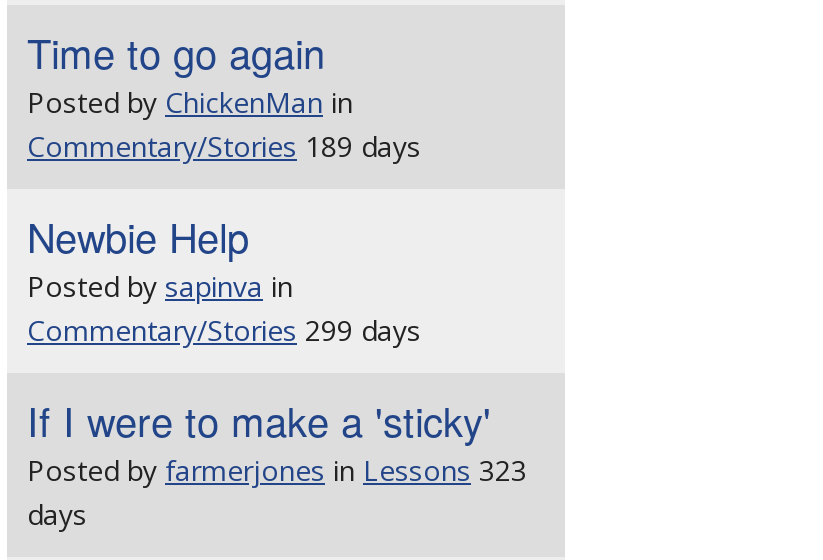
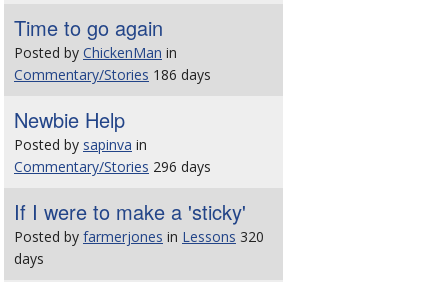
- Commentary/Stories 189 days
+ Commentary/Stories 186 days

- Commentary/Stories 299 days
+ Commentary/Stories 296 days

- Posted by farmerjones in Lessons 323
+ Posted by farmerjones in Lessons 320
